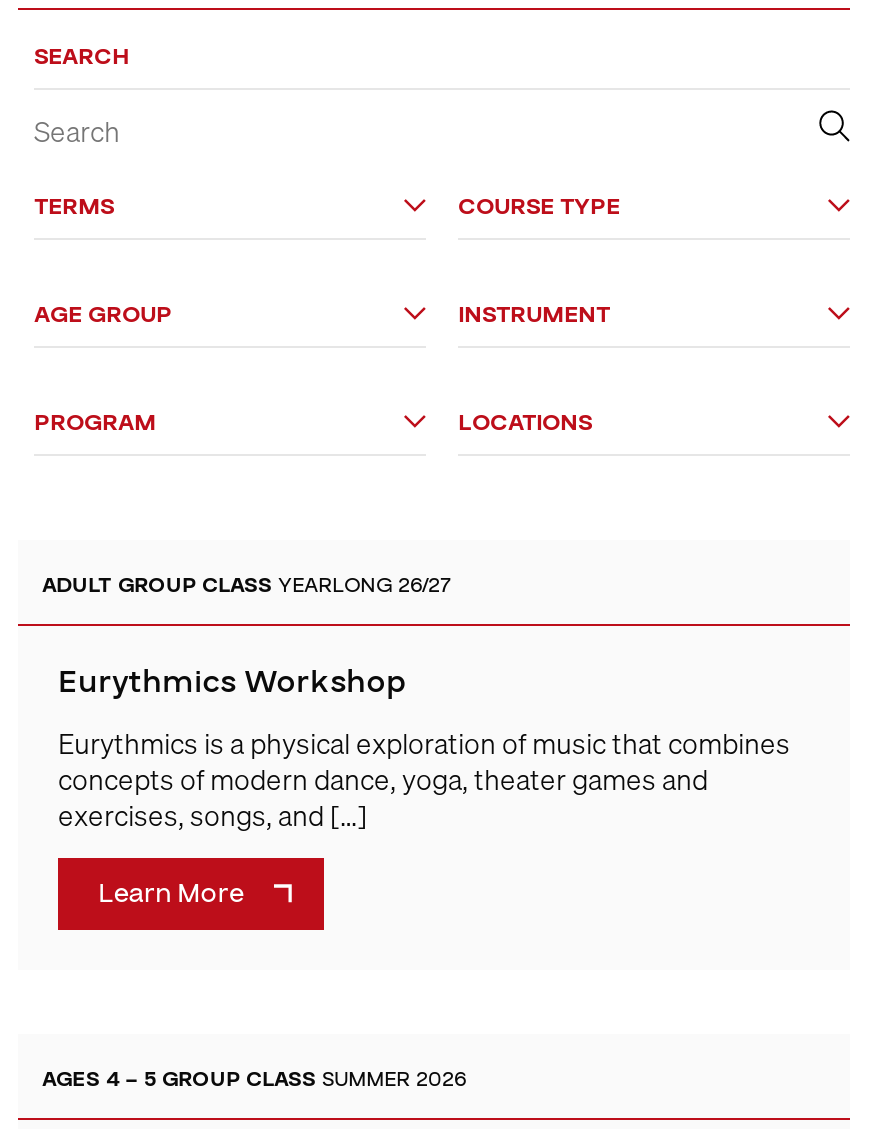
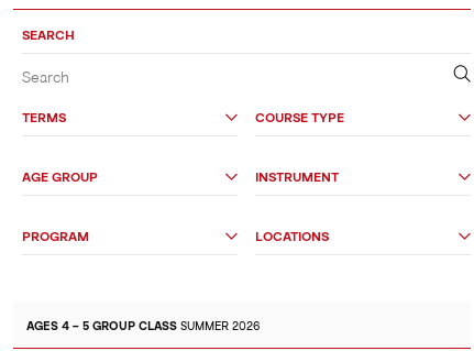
- ADULT GROUP CLASS YEARLONG 26/27
- Eurythmics Workshop
- Eurythmics is a physical exploration of music that combines
- concepts of modern dance, yoga, theater games and
- exercises, songs, and […]
- Learn More
